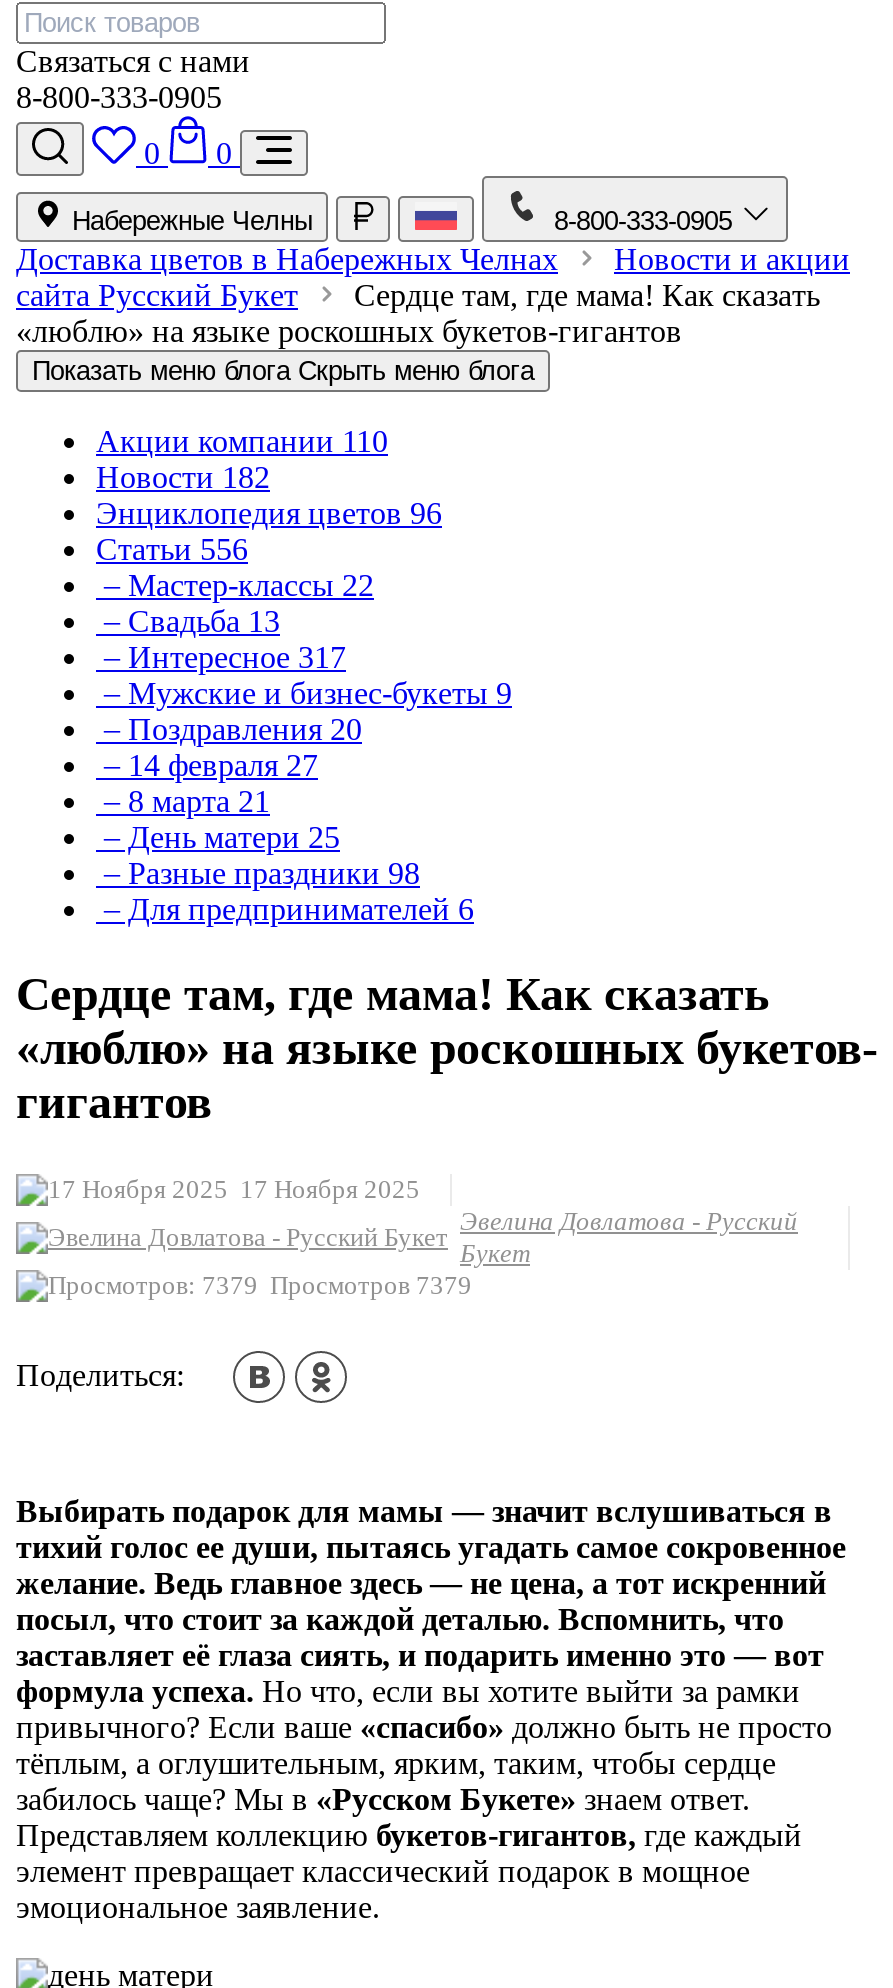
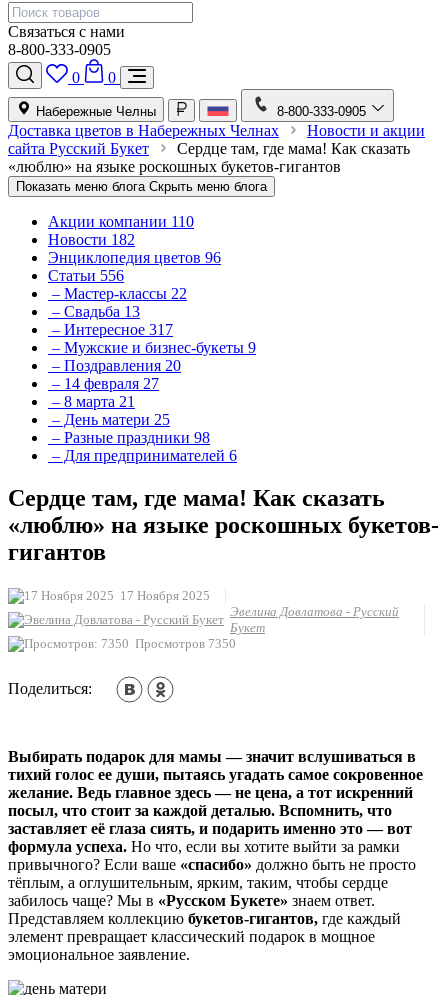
- Просмотров 7379
+ Просмотров 7350
